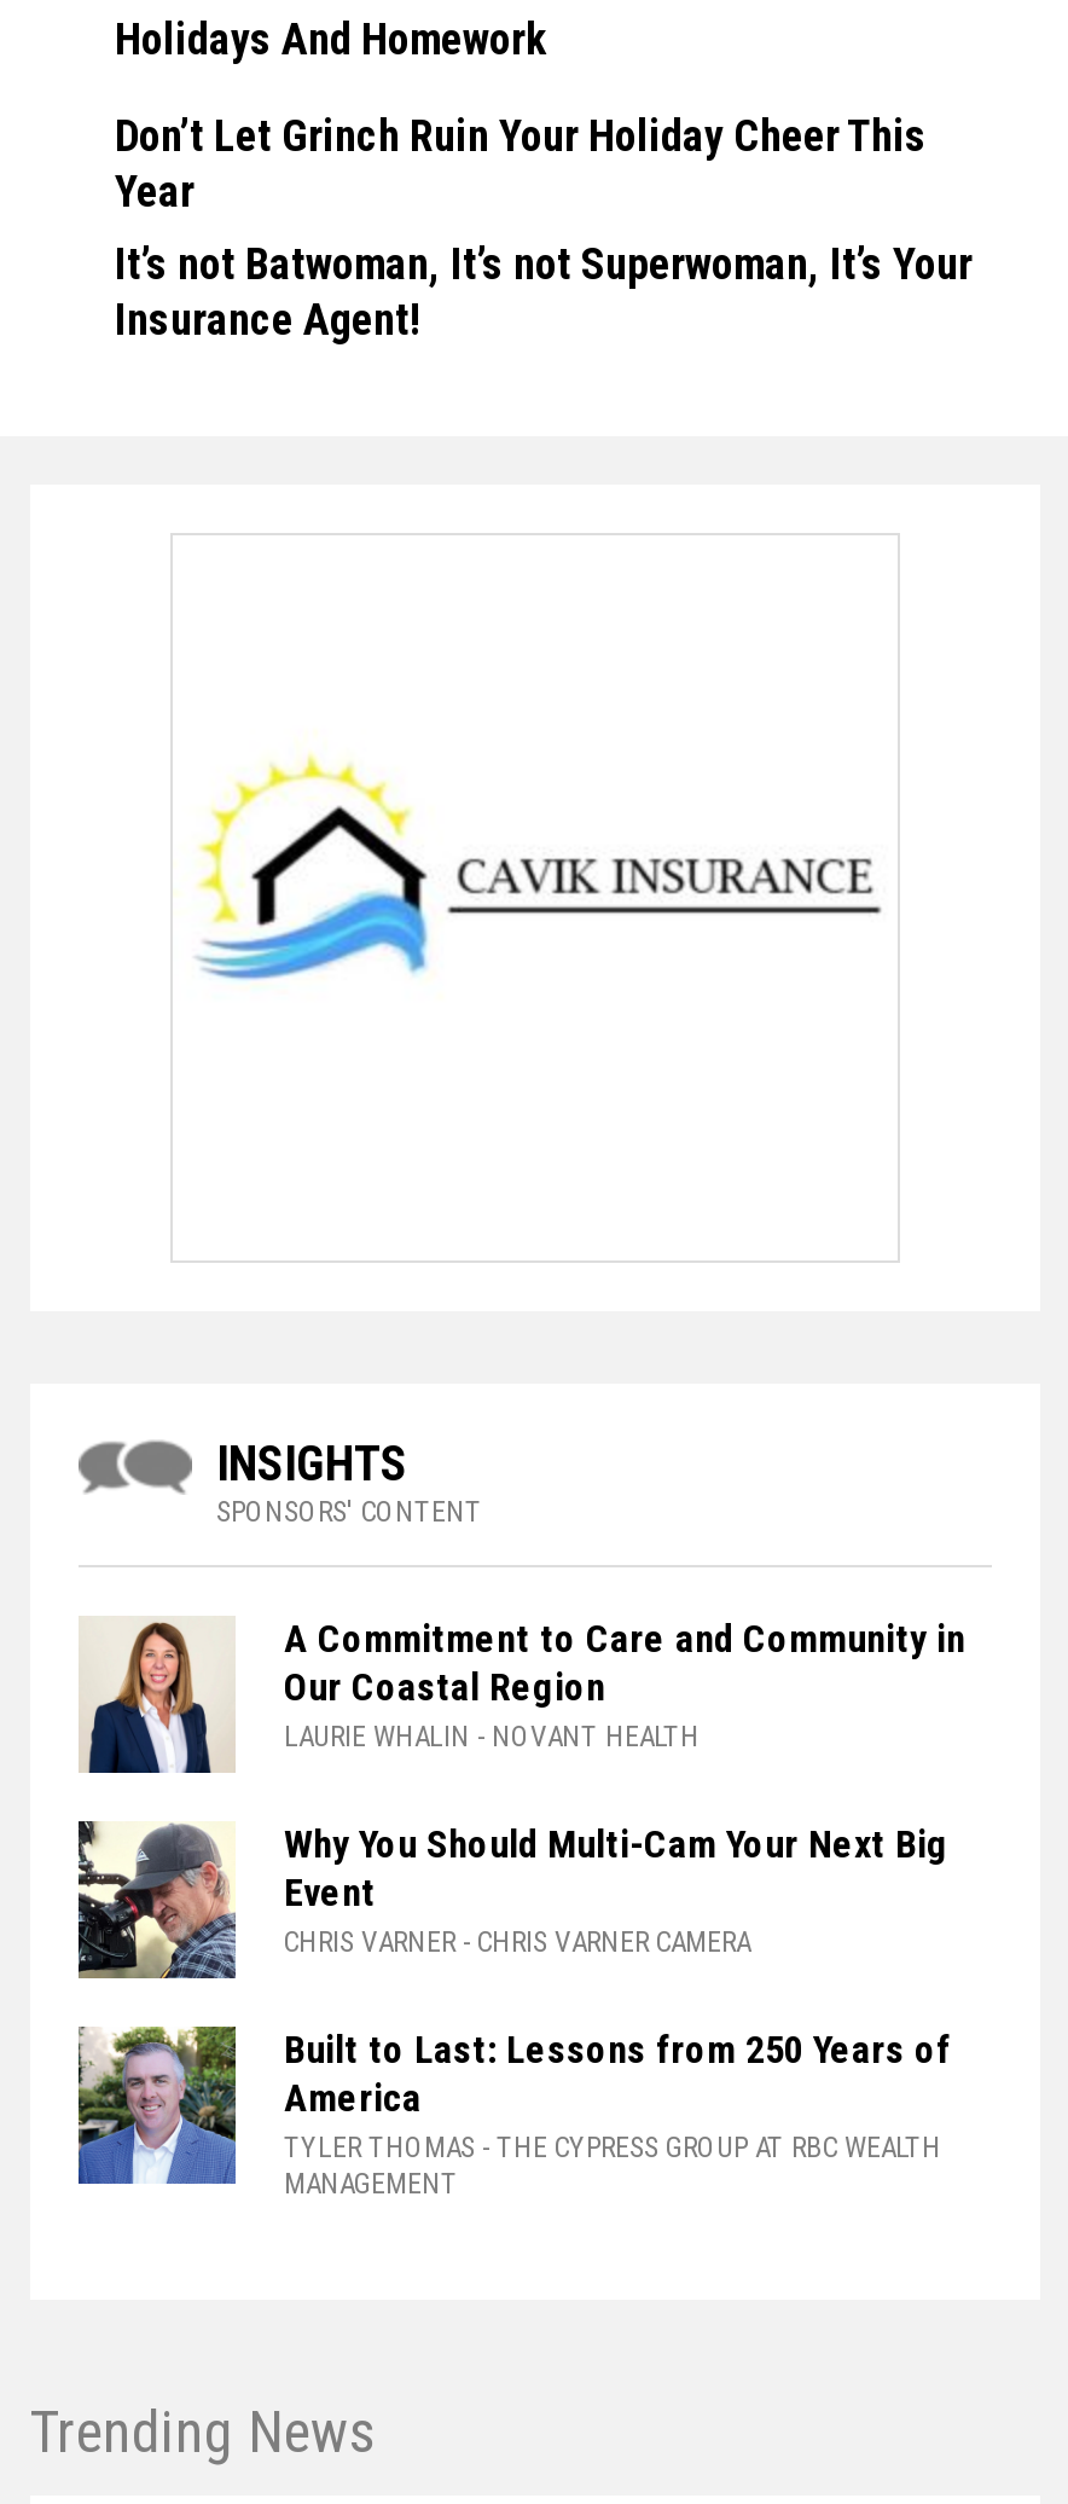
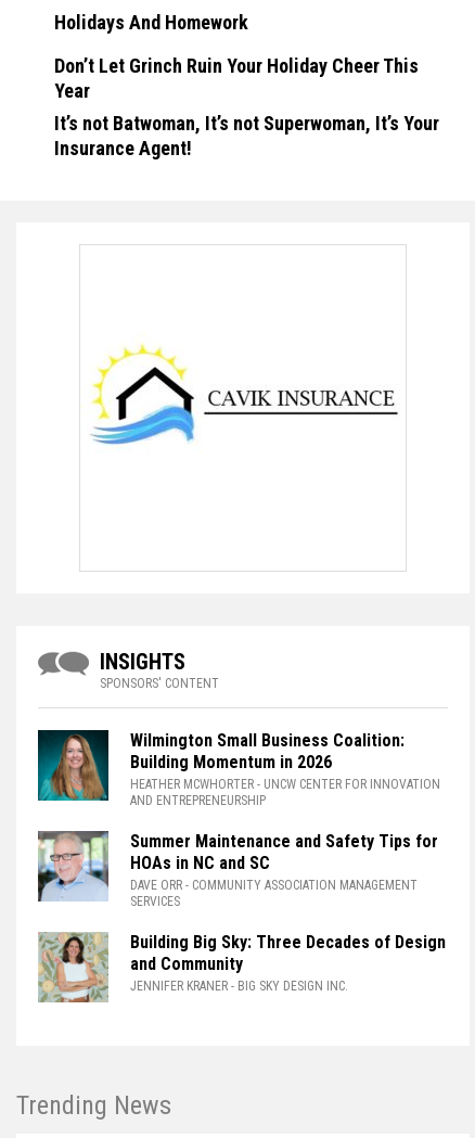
- [image]
- A Commitment to Care and Community in
- Our Coastal Region
- LAURIE WHALIN - NOVANT HEALTH
+ [image]
+ Wilmington Small Business Coalition:
+ Building Momentum in 2026
+ HEATHER MCWHORTER - UNCW CENTER FOR INNOVATION
+ AND ENTREPRENEURSHIP

- [image]
- Why You Should Multi-Cam Your Next Big
- Event
- CHRIS VARNER - CHRIS VARNER CAMERA
+ [image]
+ Summer Maintenance and Safety Tips for
+ HOAs in NC and SC
+ DAVE ORR - COMMUNITY ASSOCIATION MANAGEMENT
+ SERVICES

- [image]
- Built to Last: Lessons from 250 Years of
- America
- TYLER THOMAS - THE CYPRESS GROUP AT RBC WEALTH
- MANAGEMENT
+ [image]
+ Building Big Sky: Three Decades of Design
+ and Community
+ JENNIFER KRANER - BIG SKY DESIGN INC.
